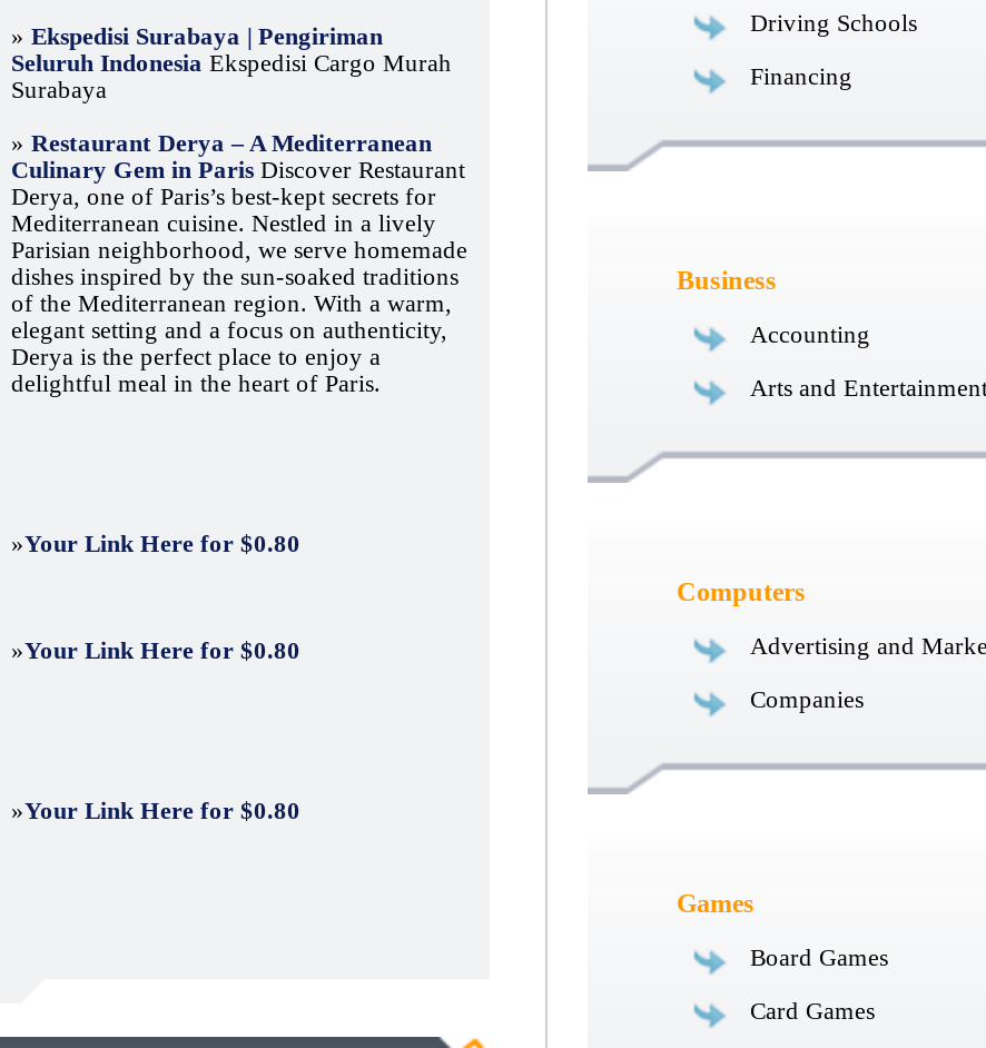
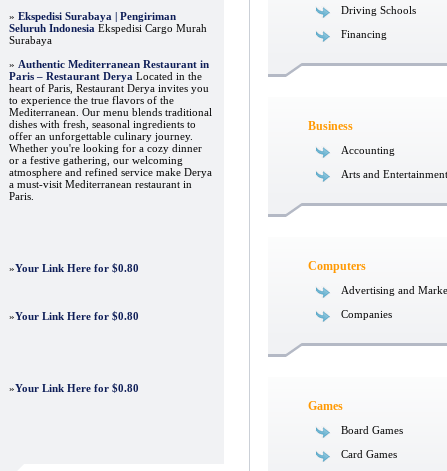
- » Restaurant Derya – A Mediterranean
- Culinary Gem in Paris Discover Restaurant
- Derya, one of Paris’s best-kept secrets for
- Mediterranean cuisine. Nestled in a lively
- Parisian neighborhood, we serve homemade
- dishes inspired by the sun-soaked traditions
- of the Mediterranean region. With a warm,
- elegant setting and a focus on authenticity,
- Derya is the perfect place to enjoy a
- delightful meal in the heart of Paris.
+ » Authentic Mediterranean Restaurant in
+ Paris – Restaurant Derya Located in the
+ heart of Paris, Restaurant Derya invites you
+ to experience the true flavors of the
+ Mediterranean. Our menu blends traditional
+ dishes with fresh, seasonal ingredients to
+ offer an unforgettable culinary journey.
+ Whether you're looking for a cozy dinner
+ or a festive gathering, our welcoming
+ atmosphere and refined service make Derya
+ a must-visit Mediterranean restaurant in
+ Paris.

moved down: »Your Link Here for $0.80 | »Your Link Here for $0.80 | »Your Link Here for $0.80
